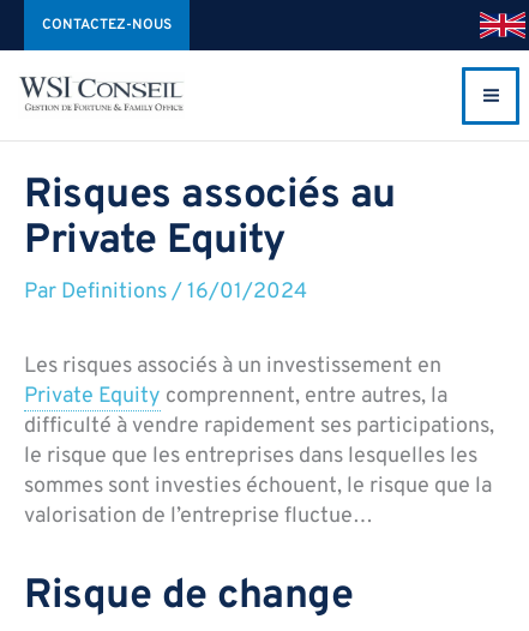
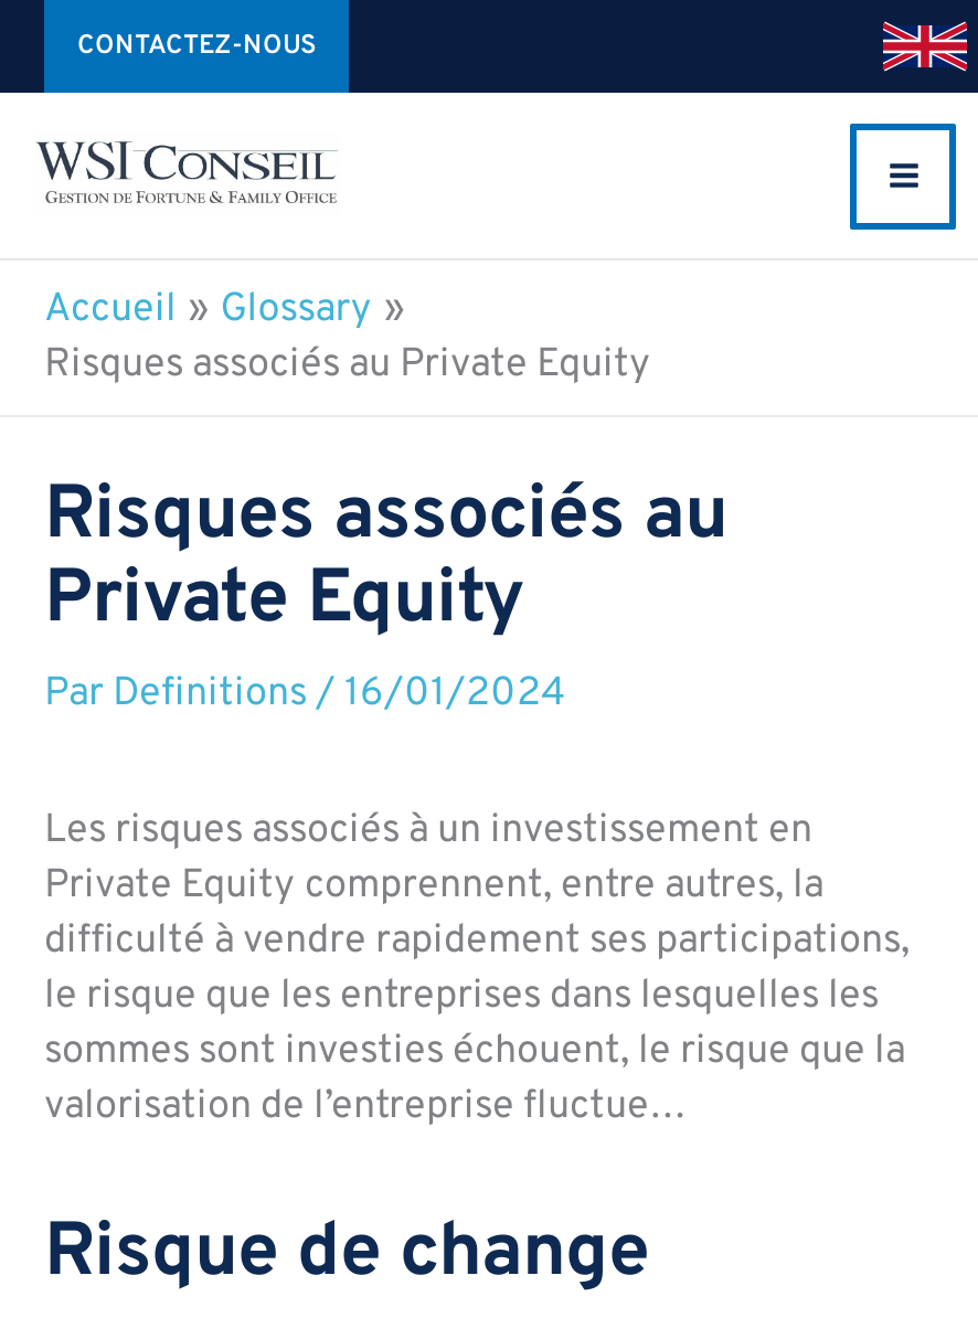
+ Accueil
+ Glossary
+ Risques associés au Private Equity
